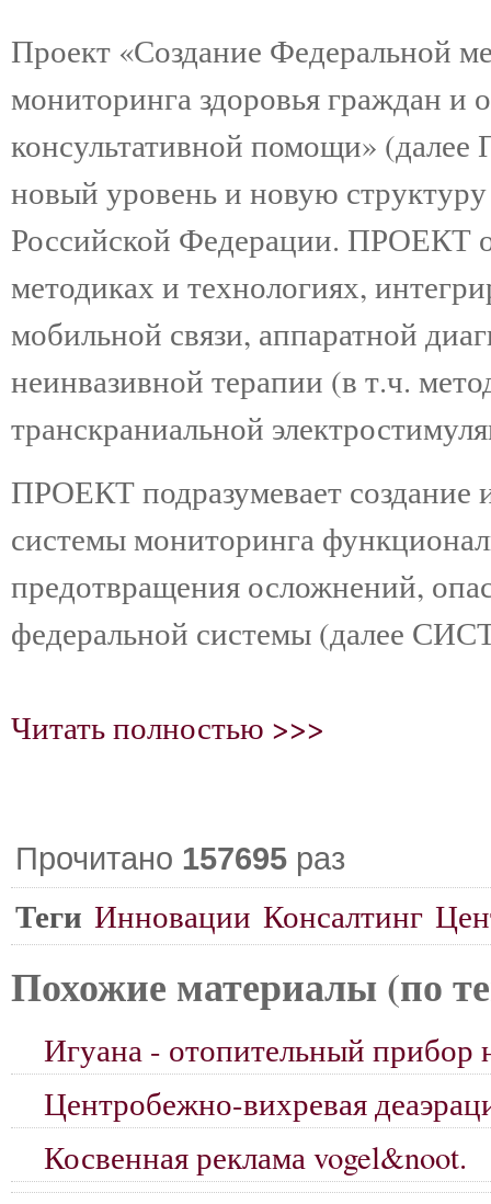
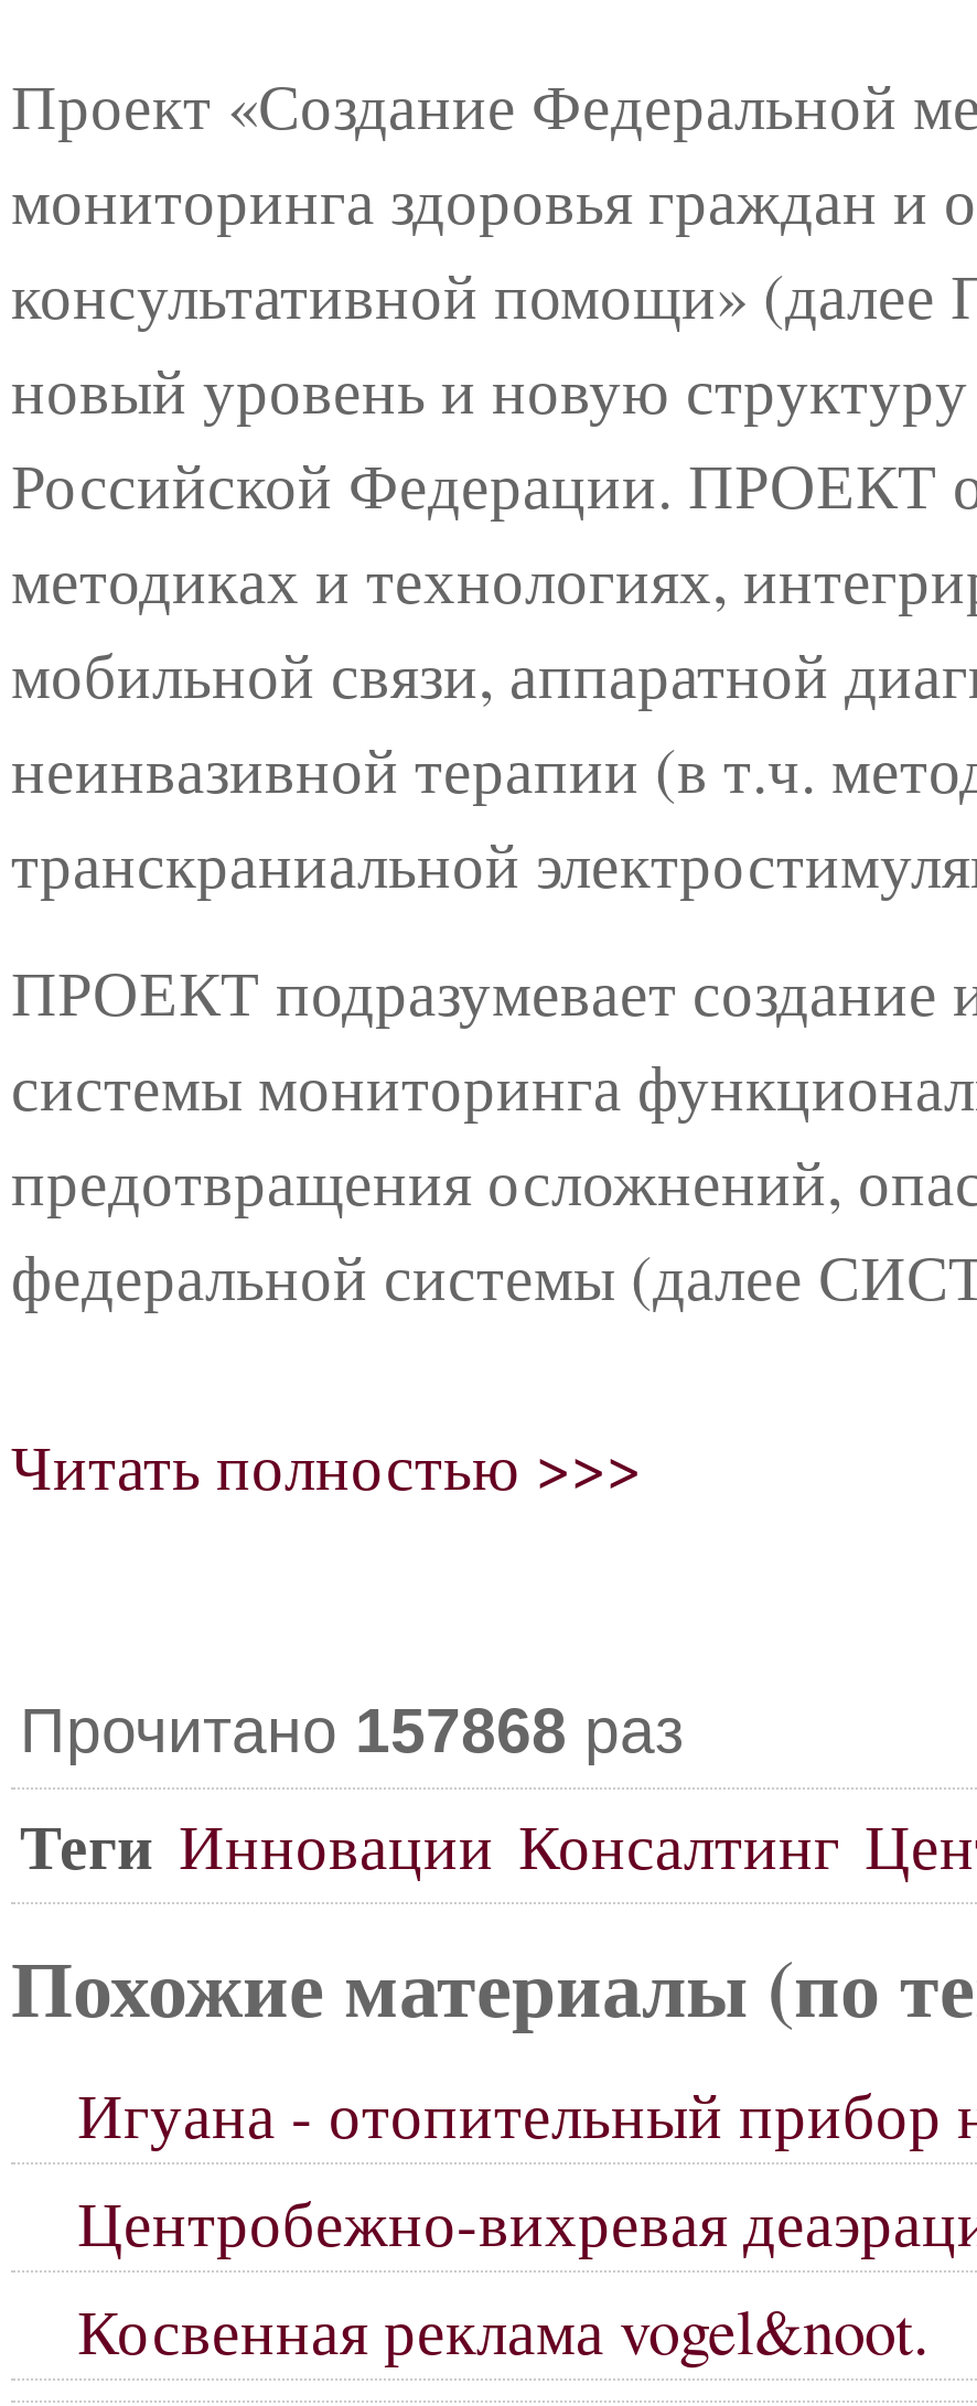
- Прочитано 157695 раз
+ Прочитано 157868 раз
